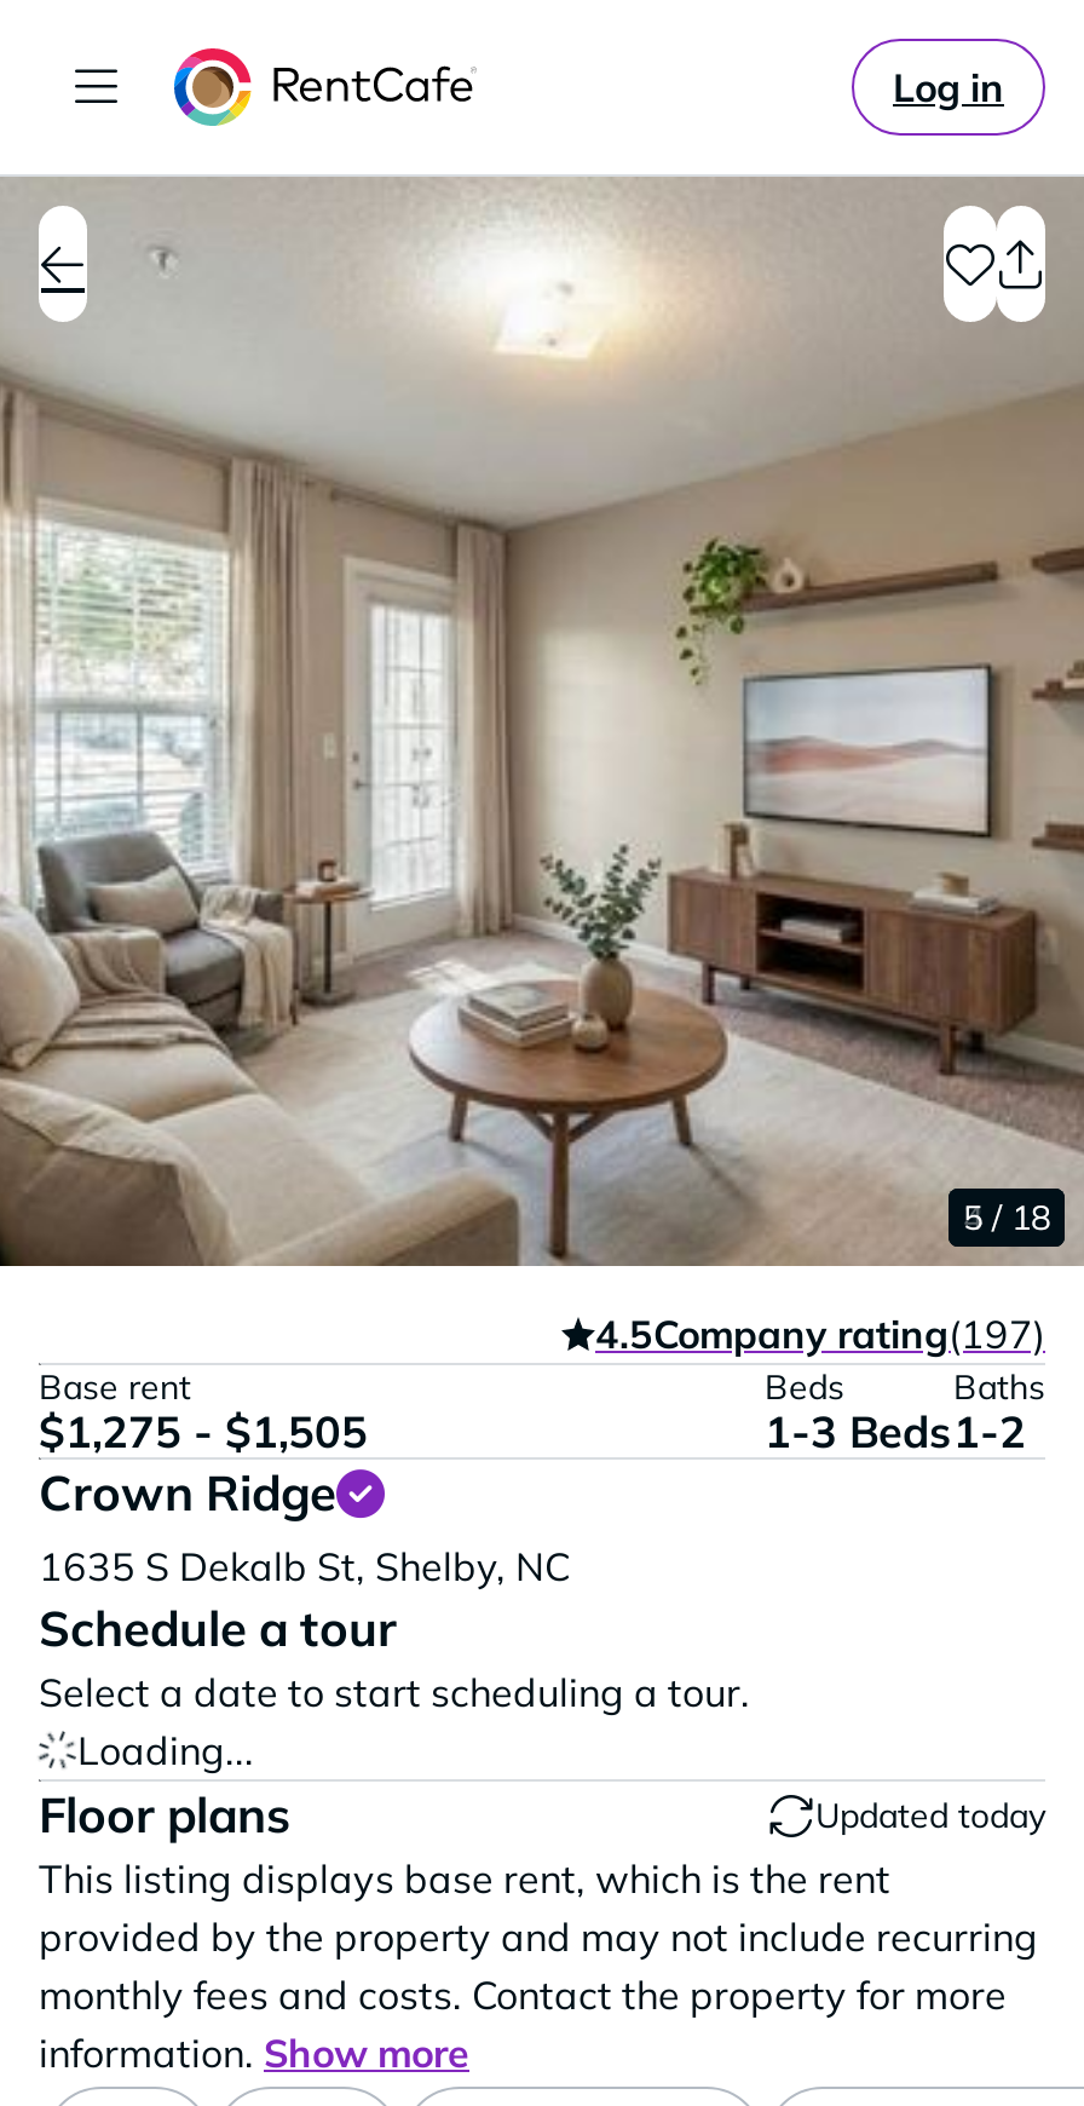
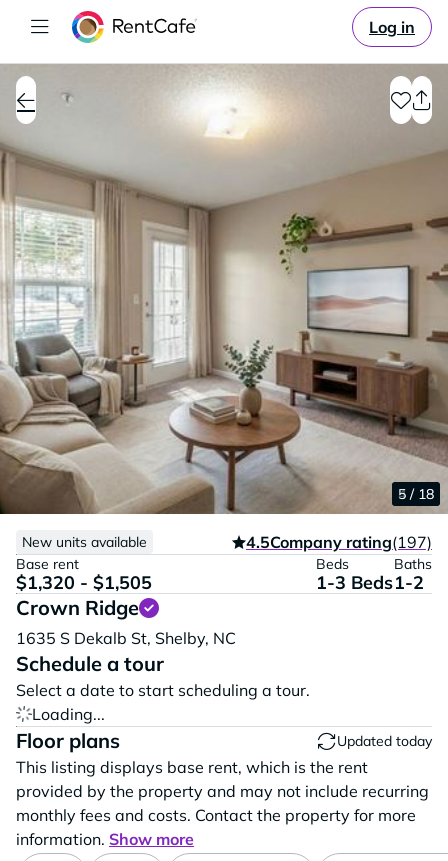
+ New units available

- $1,275 - $1,505
+ $1,320 - $1,505
